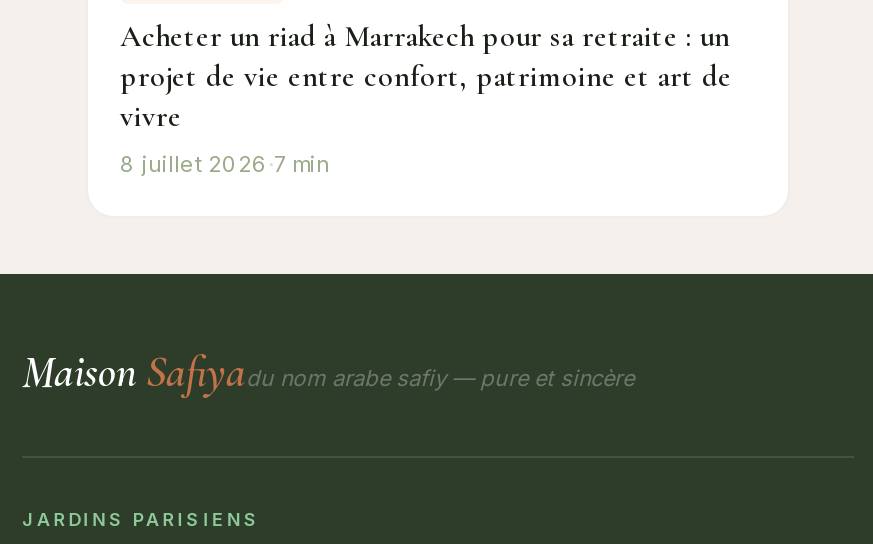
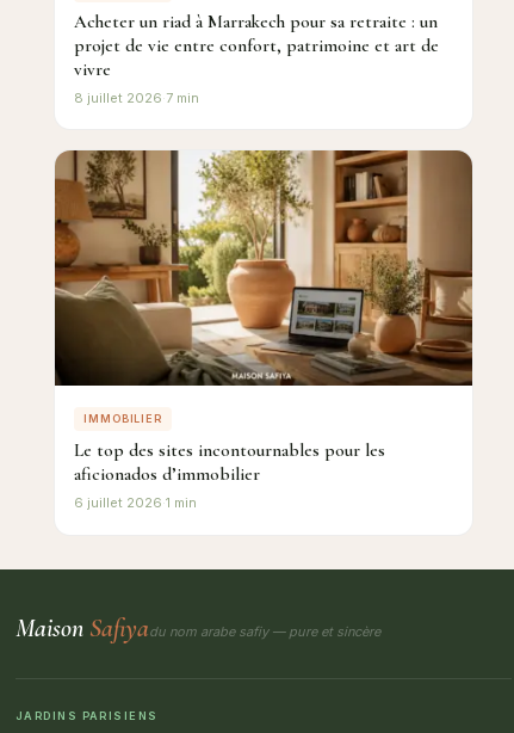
+ [image]
+ IMMOBILIER
+ Le top des sites incontournables pour les
+ aficionados d’immobilier
+ 6 juillet 2026 · 1 min
